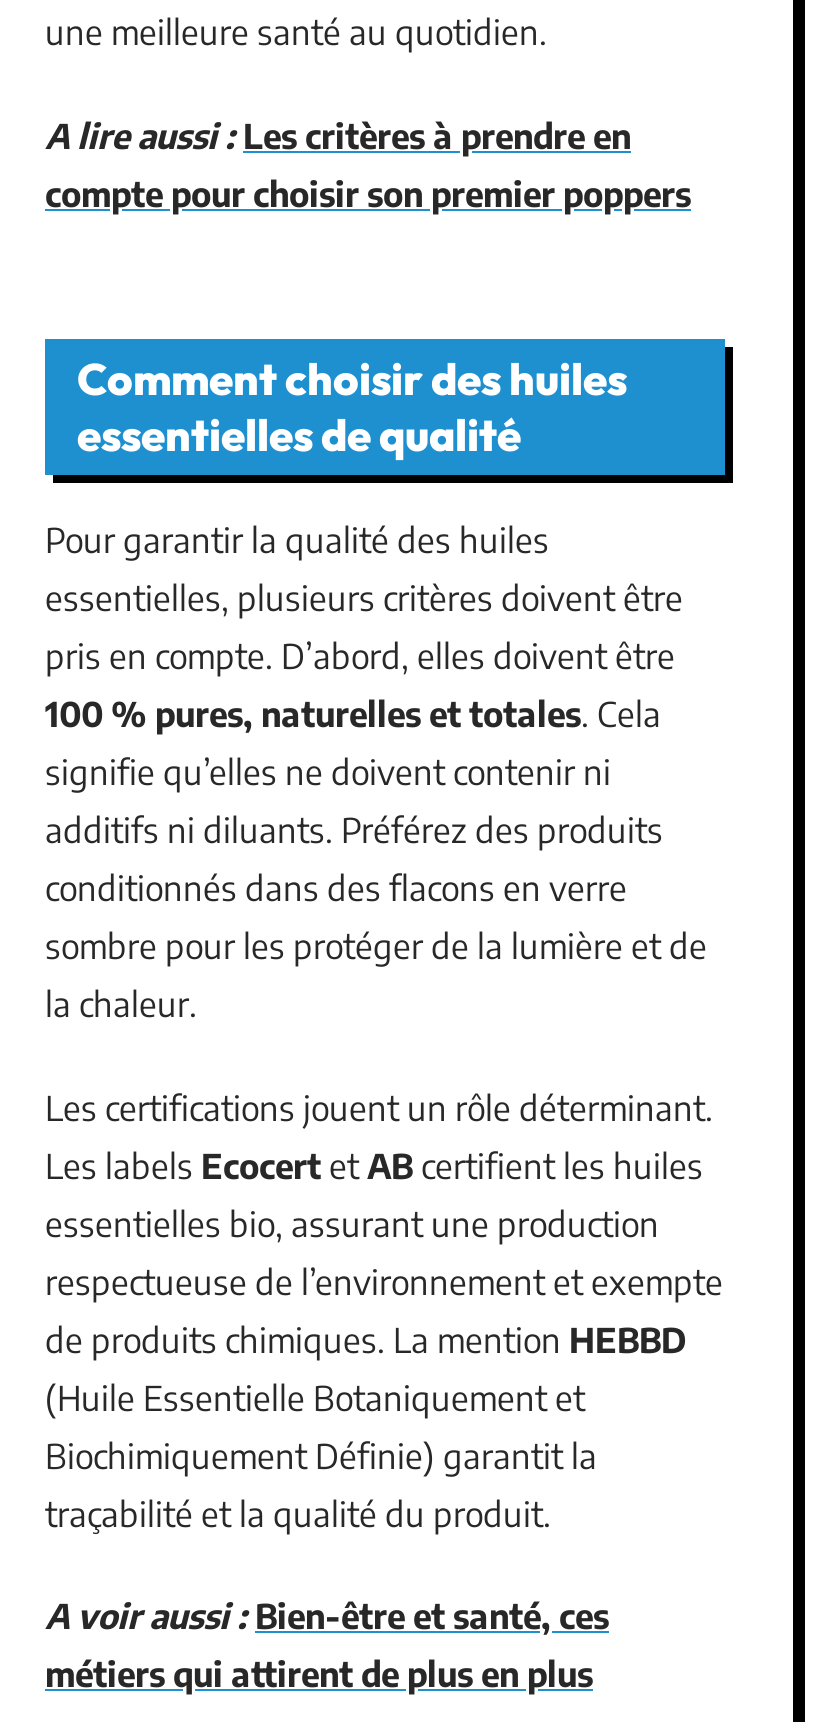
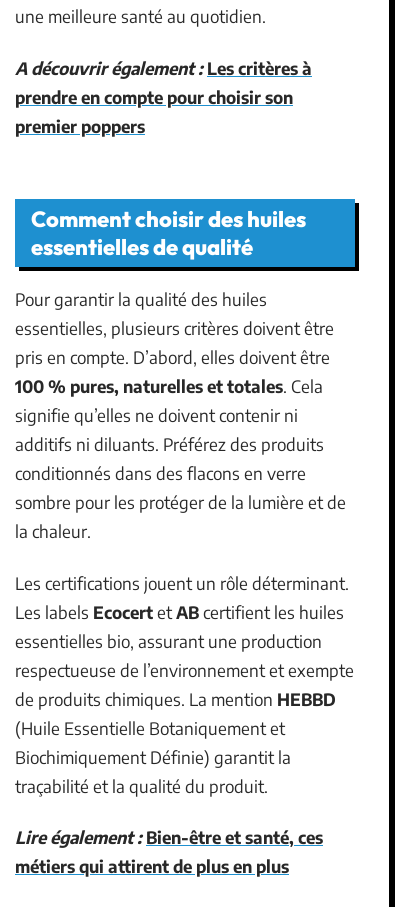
- A lire aussi : Les critères à prendre en
- compte pour choisir son premier poppers
+ A découvrir également : Les critères à
+ prendre en compte pour choisir son
+ premier poppers

- A voir aussi : Bien-être et santé, ces
+ Lire également : Bien-être et santé, ces
